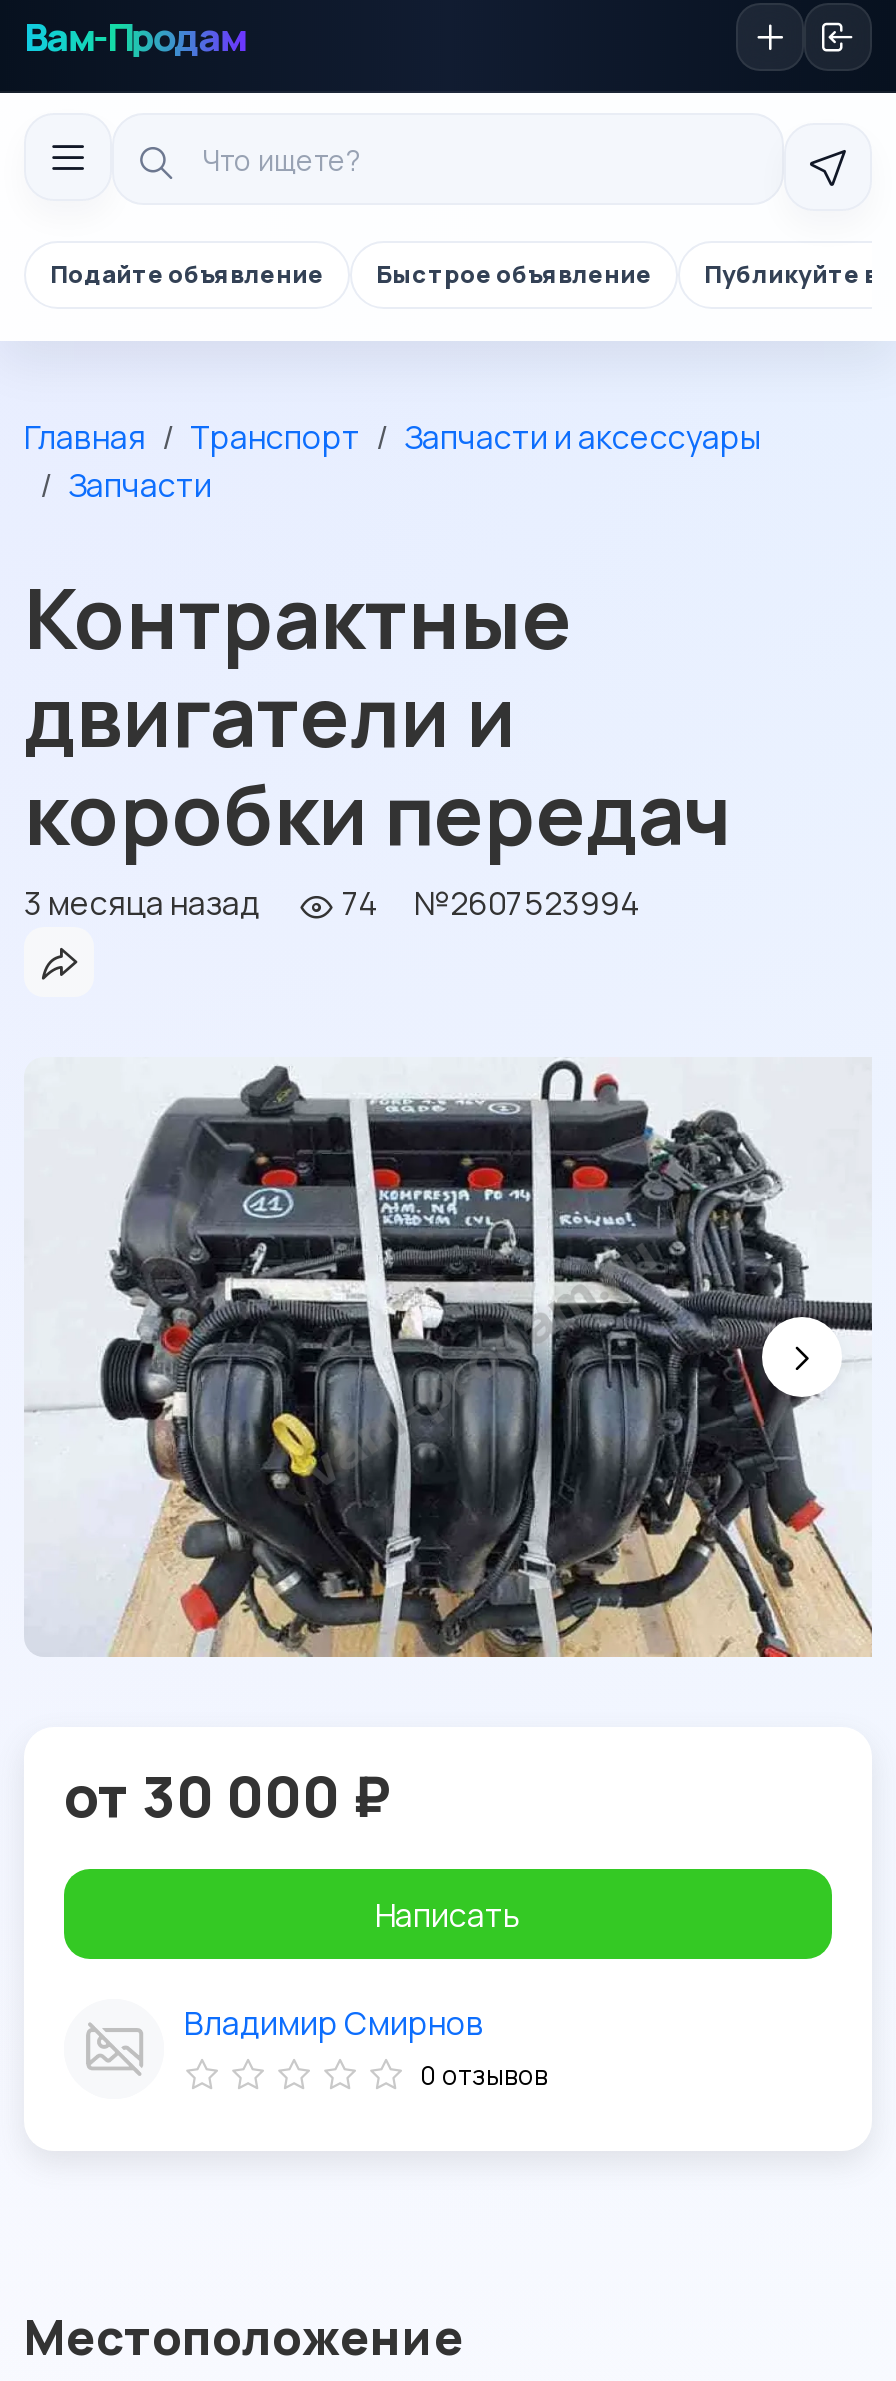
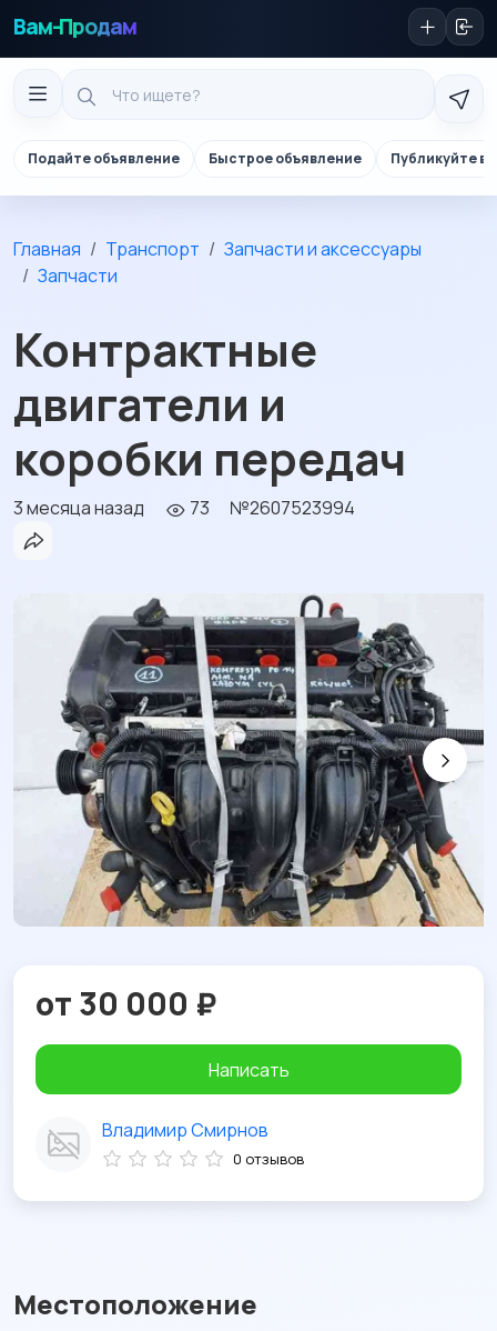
- 3 месяца назад 74 №2607523994
+ 3 месяца назад 73 №2607523994
